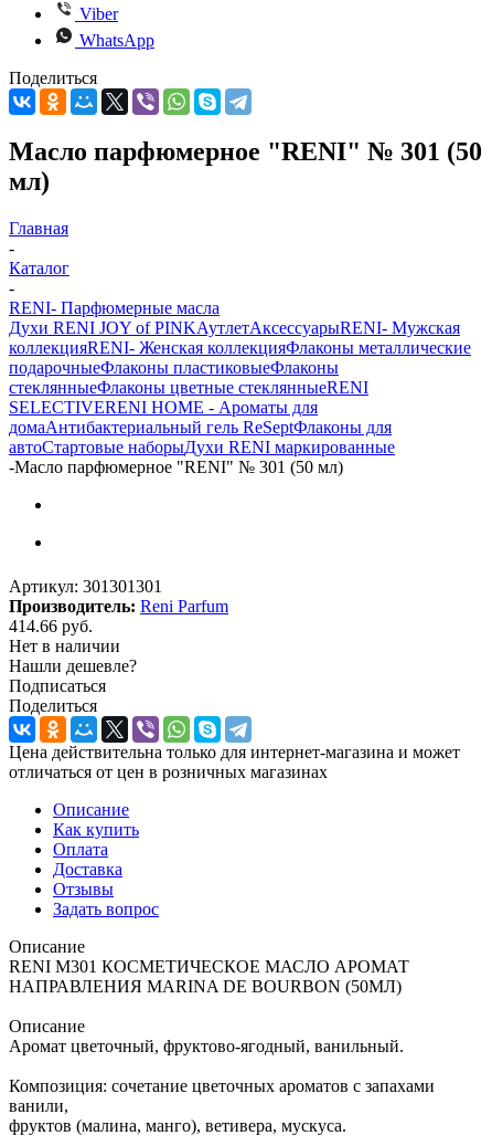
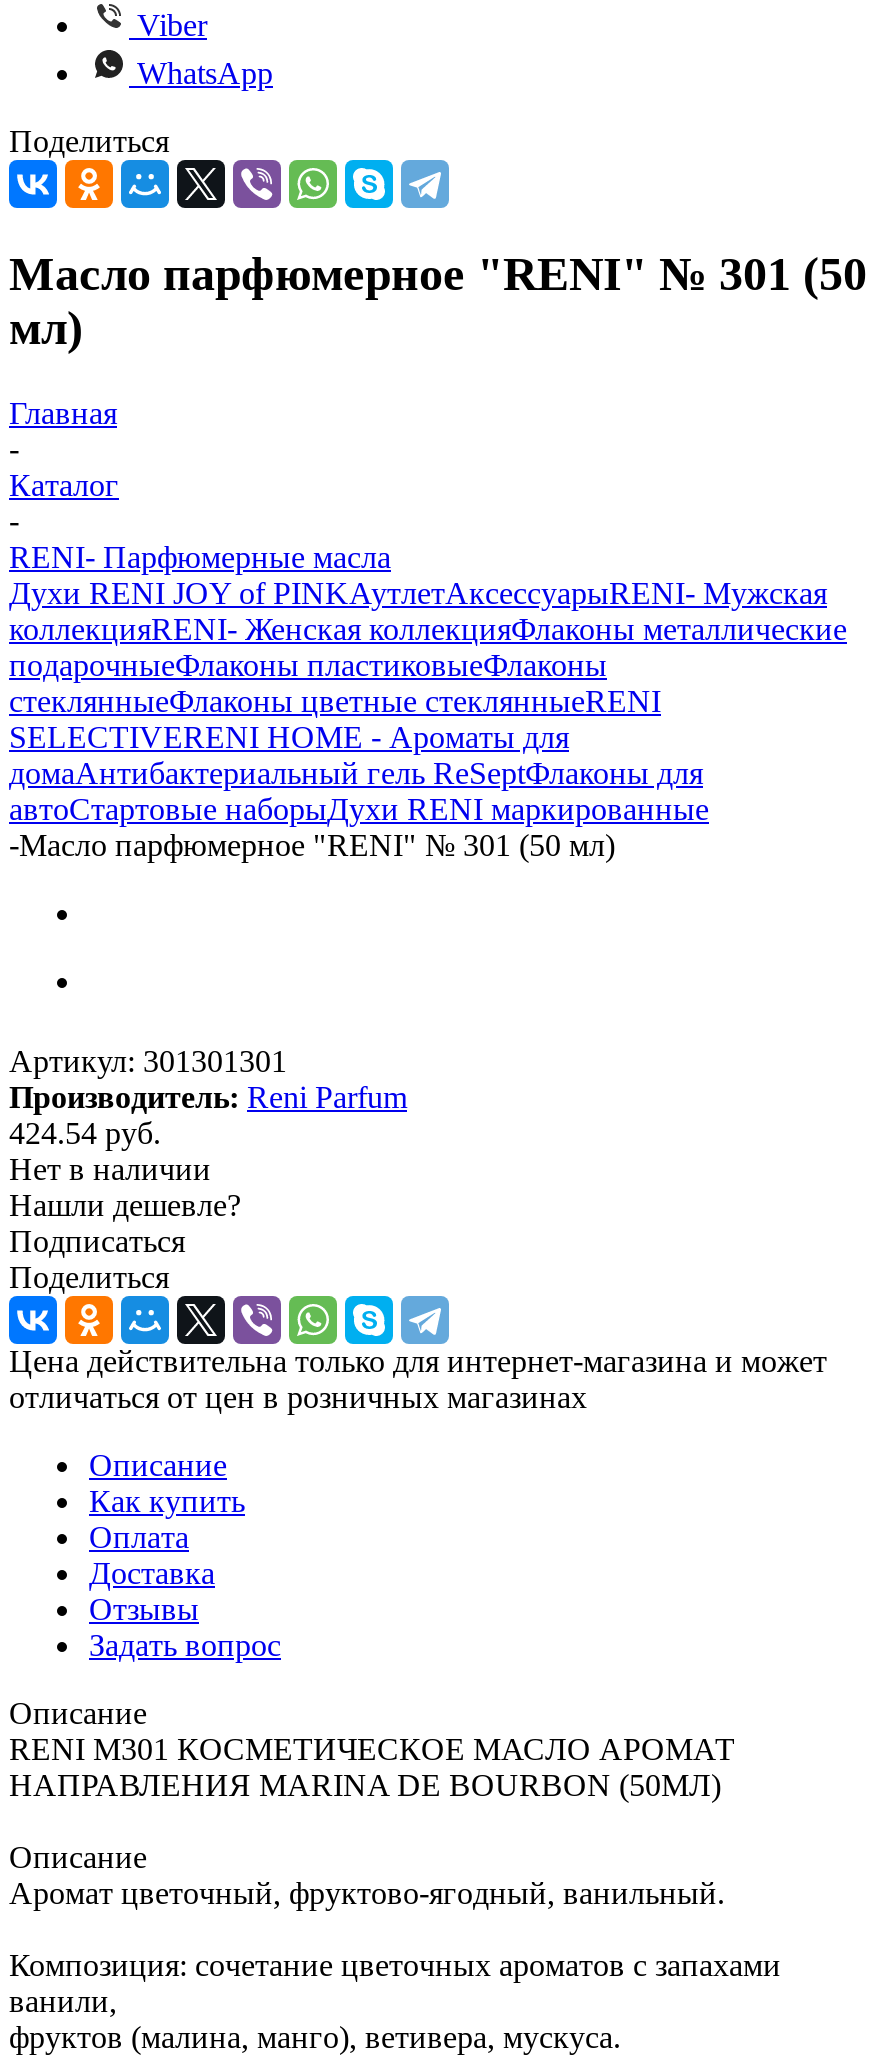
- 414.66 руб.
+ 424.54 руб.
